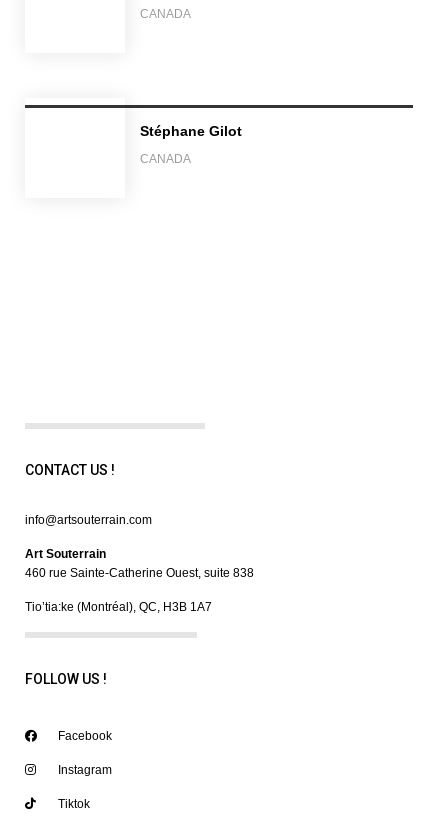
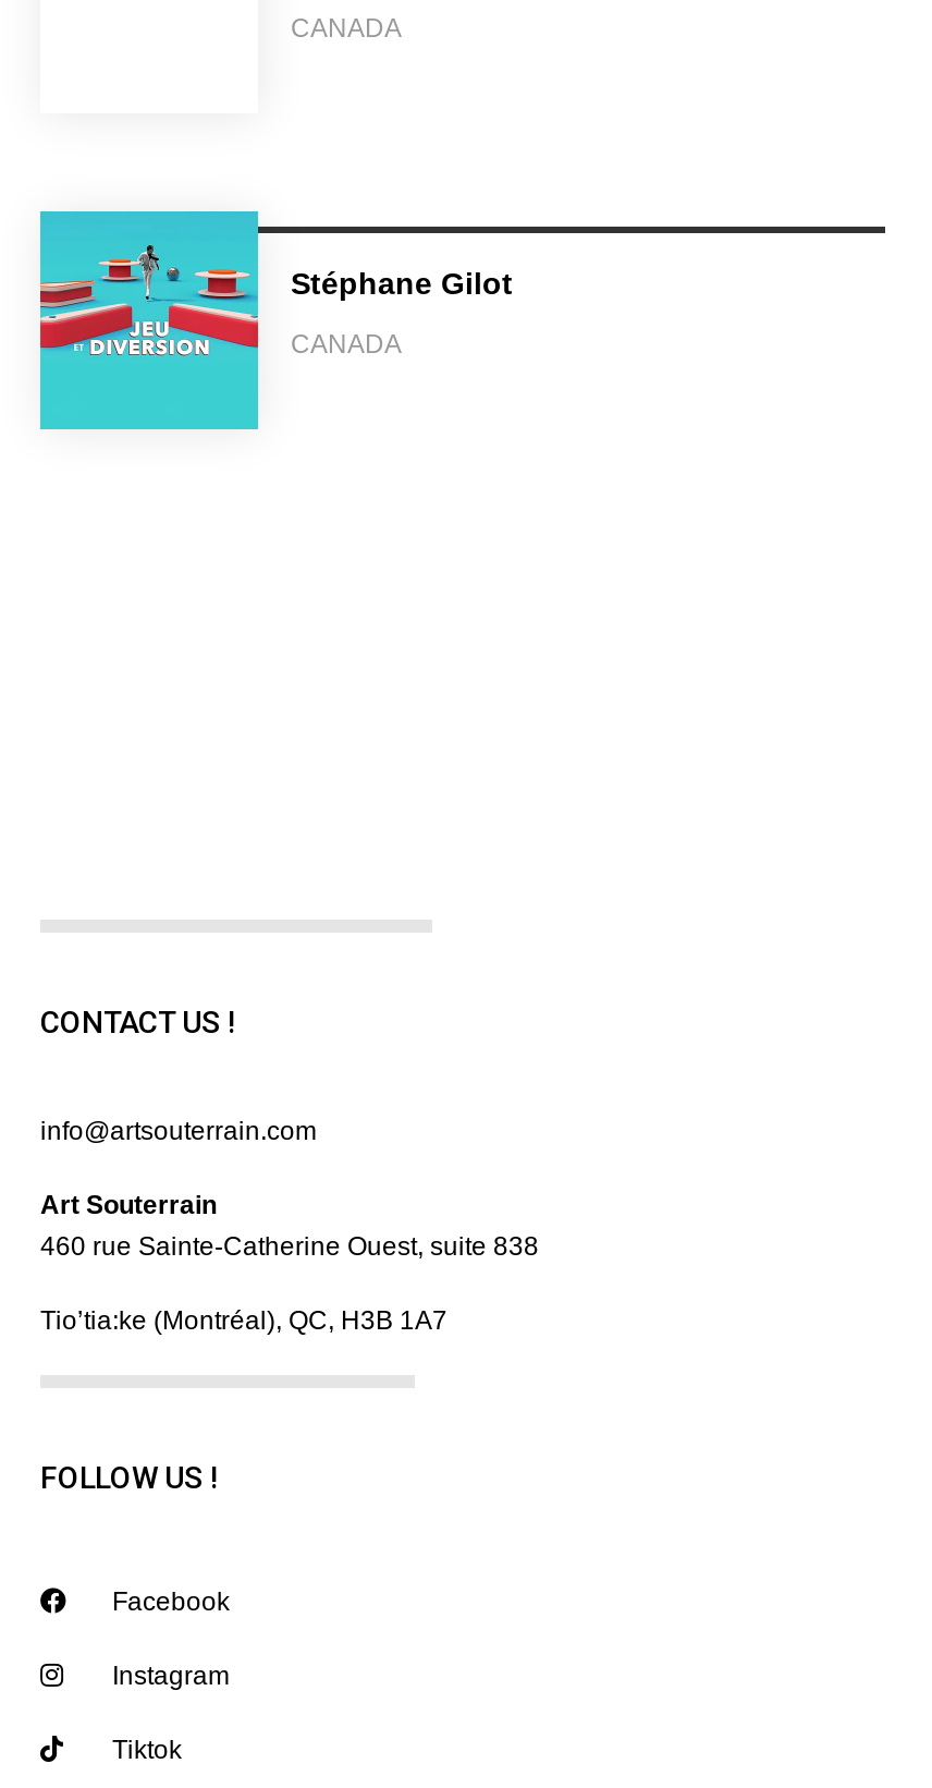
+ [image]
